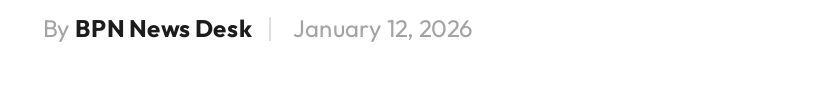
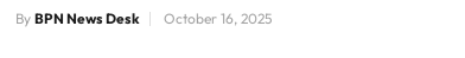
- By BPN News Desk January 12, 2026
+ By BPN News Desk October 16, 2025
